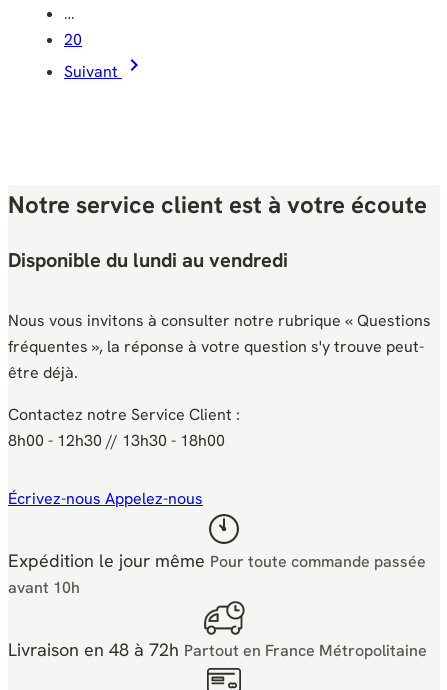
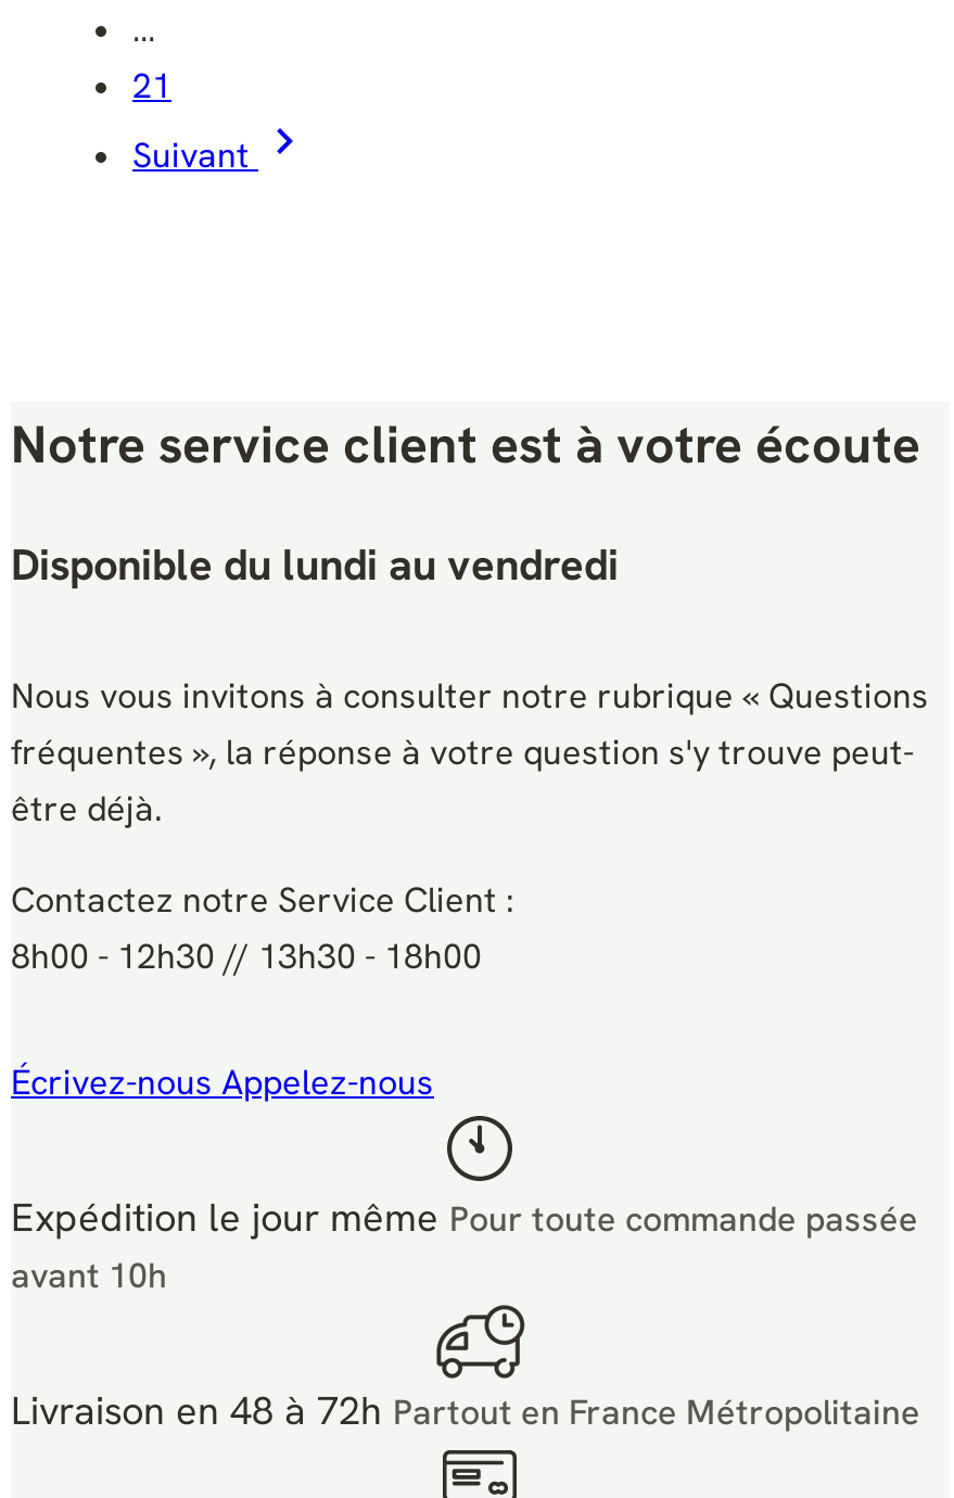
- 20
+ 21
